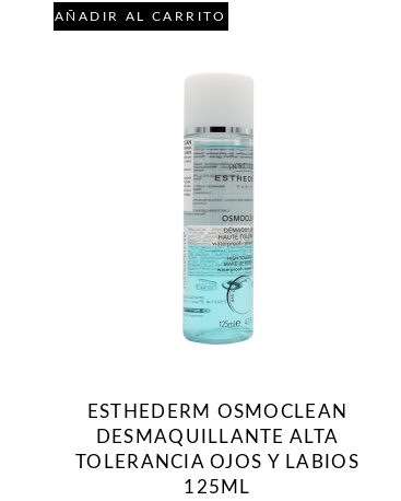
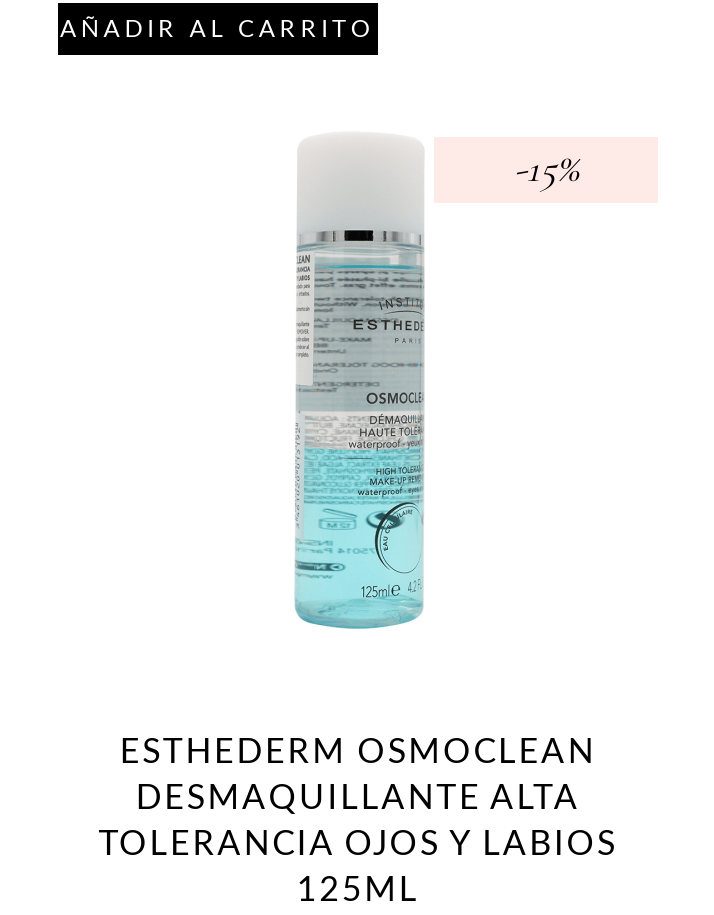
+ -15%
